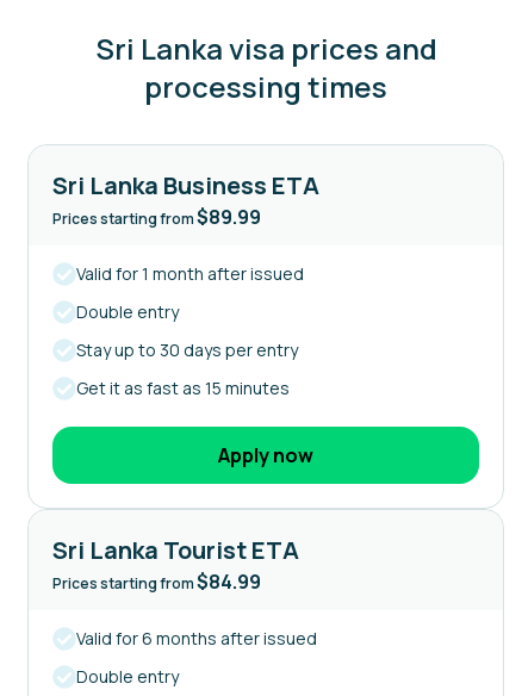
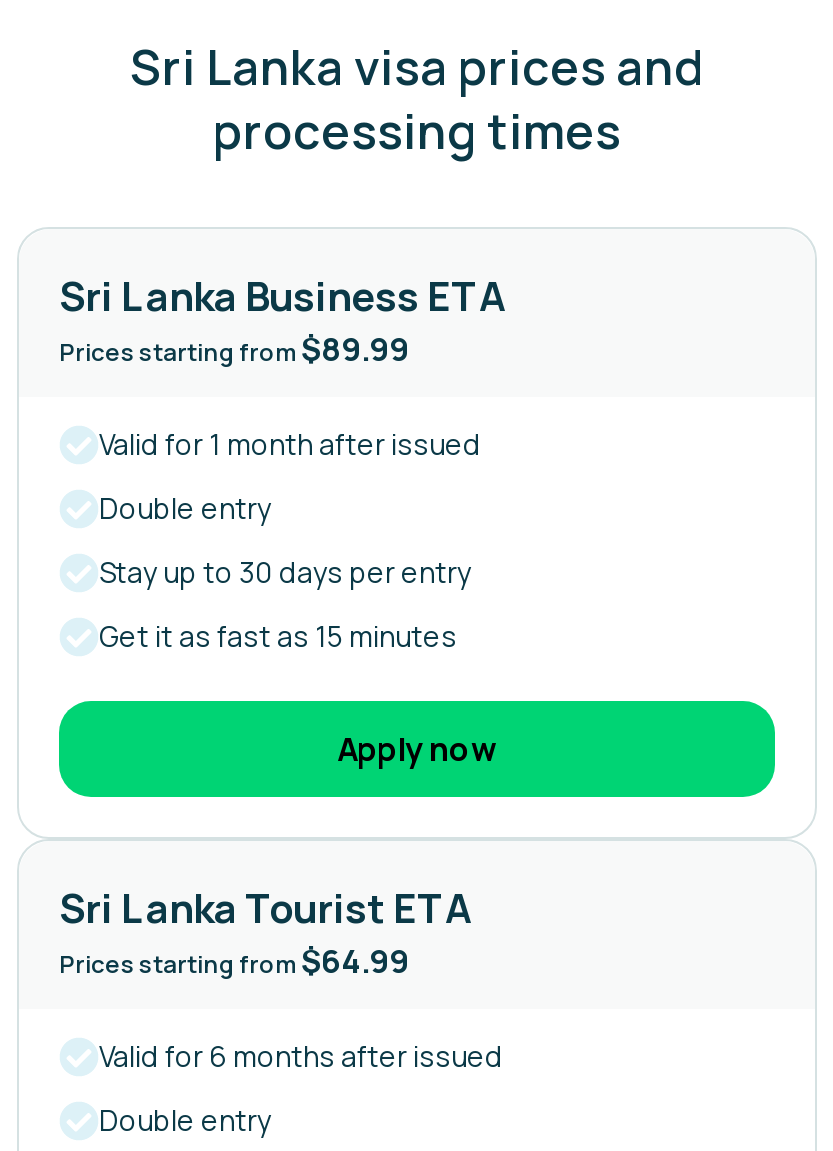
- Prices starting from$84.99
+ Prices starting from$64.99
